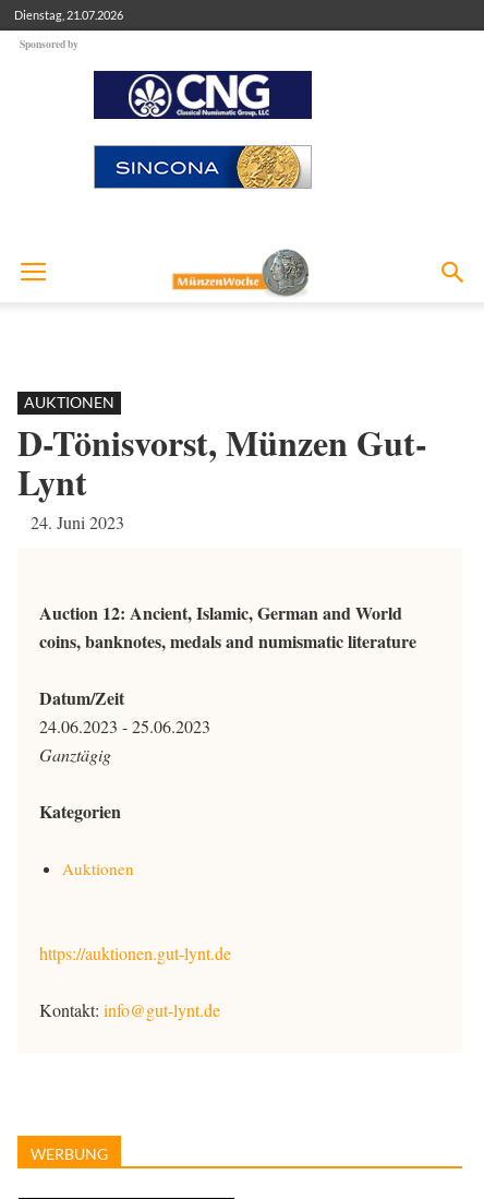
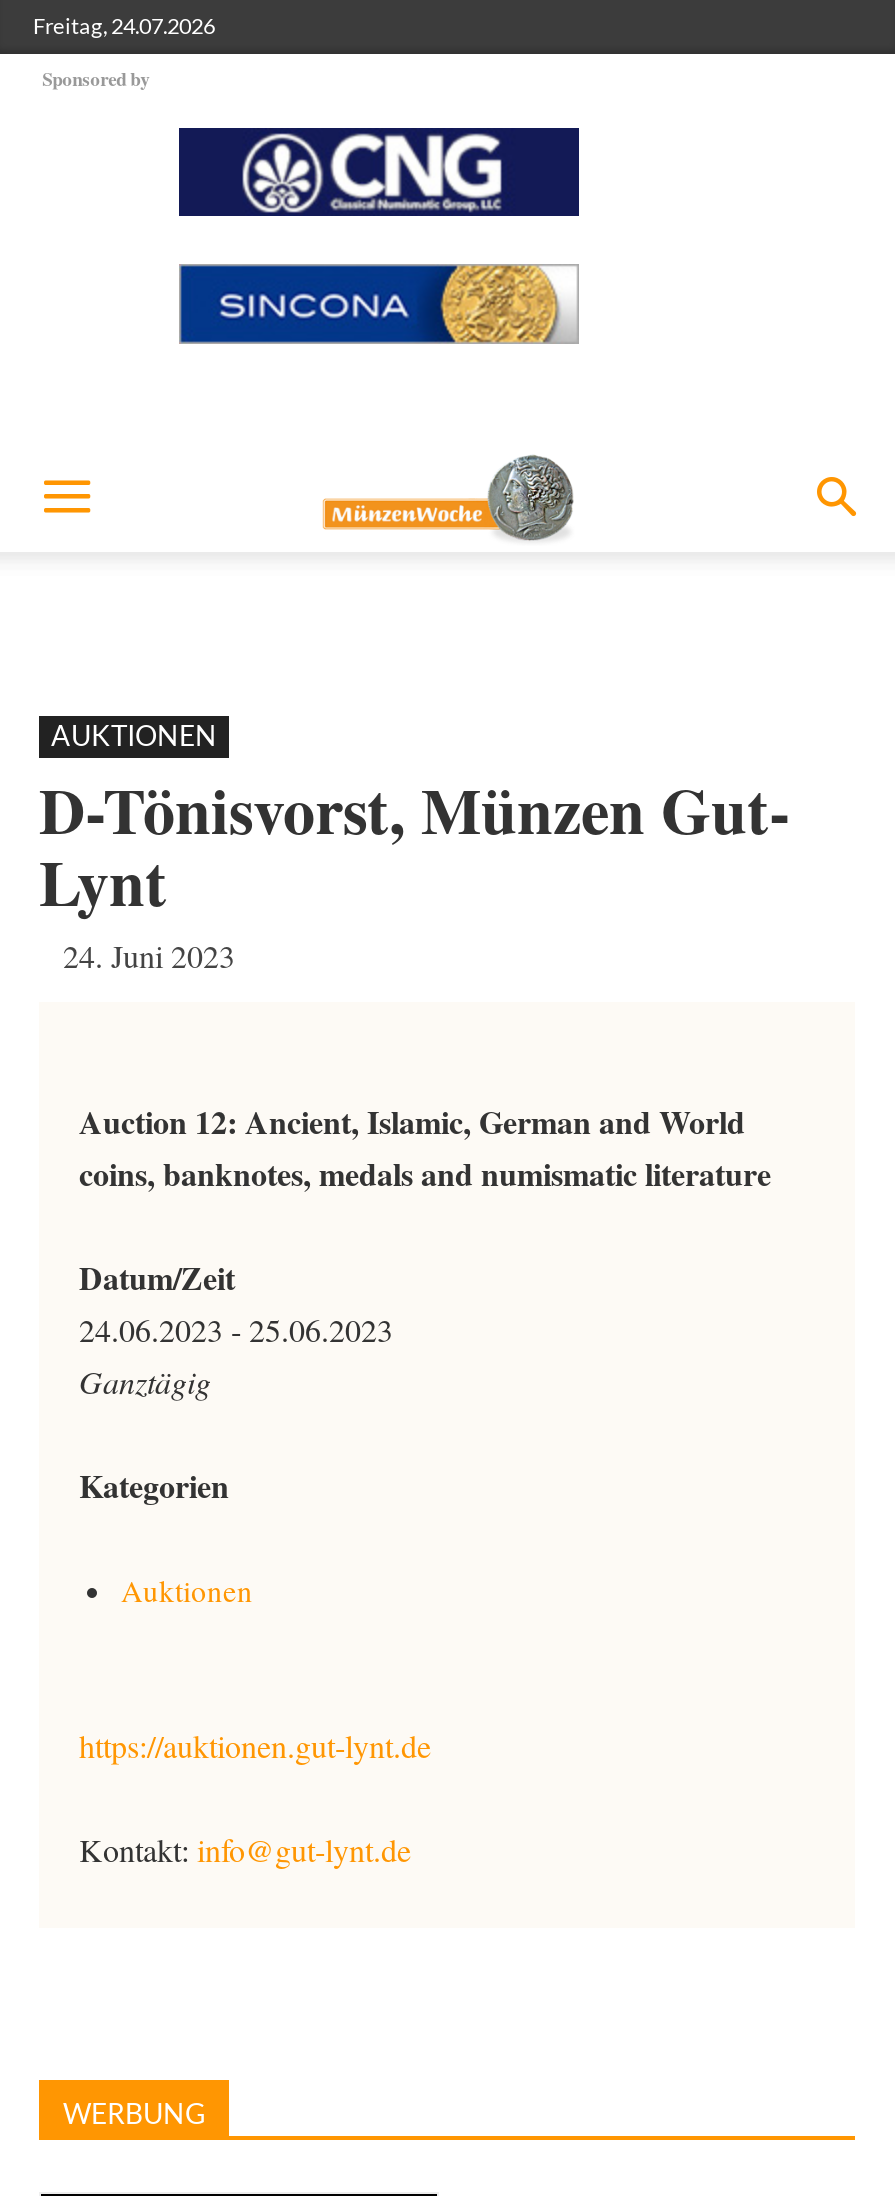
- Dienstag, 21.07.2026
+ Freitag, 24.07.2026
